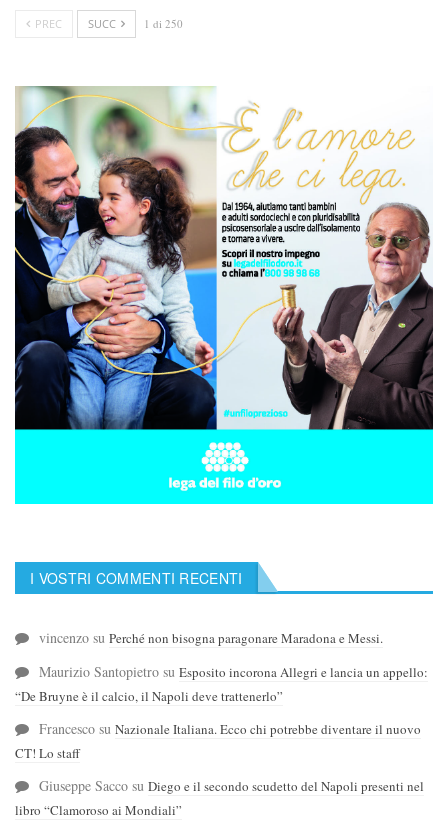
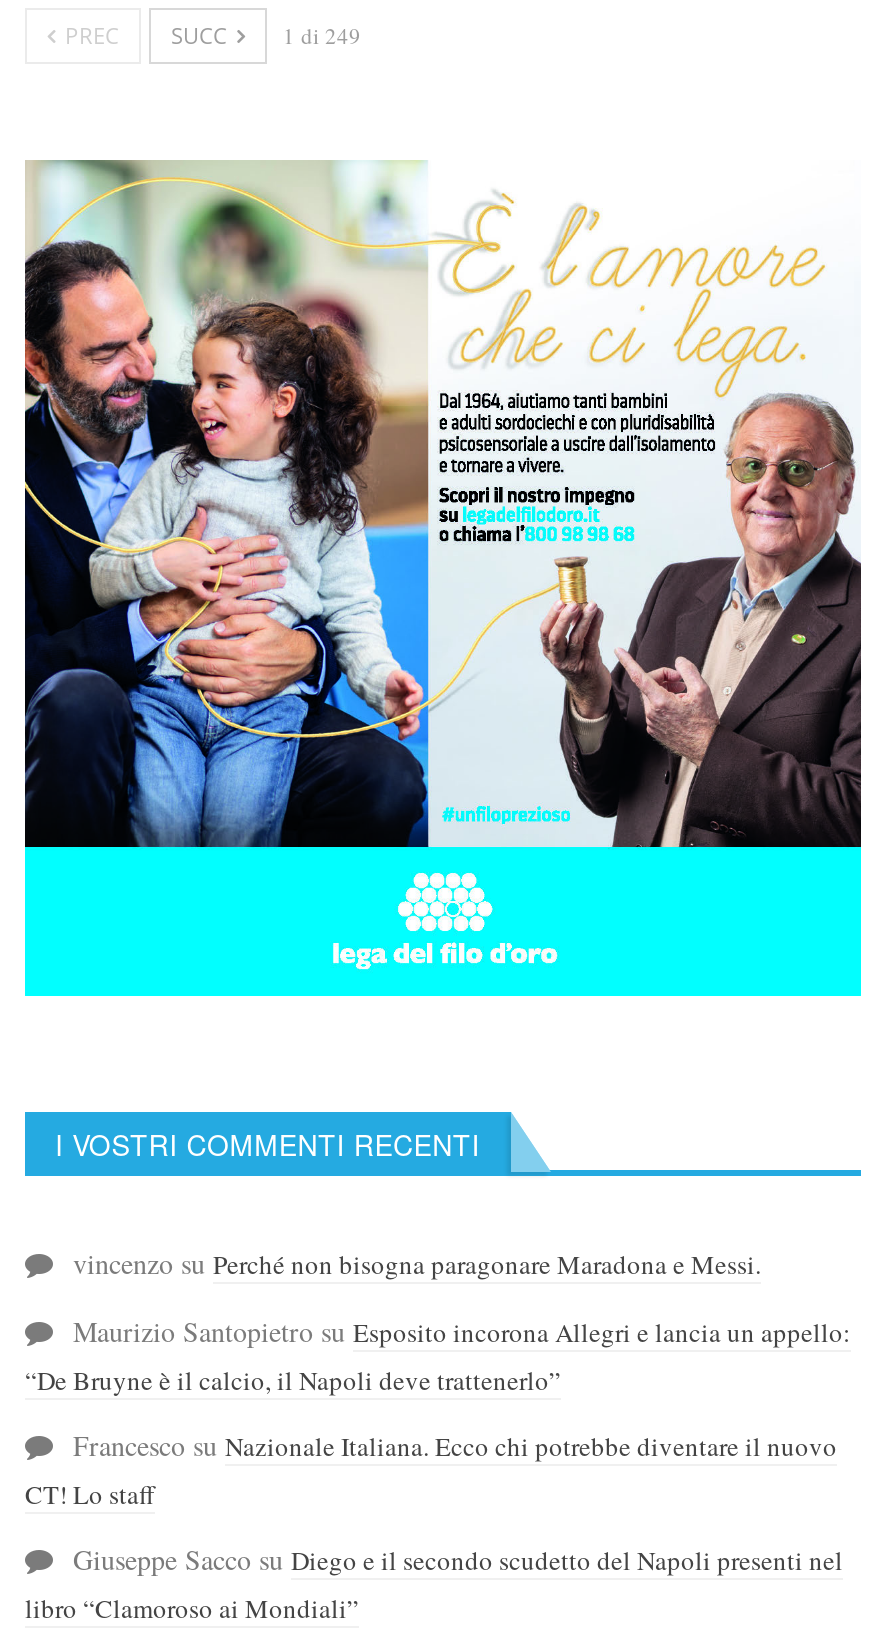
- PREC SUCC 1 di 250
+ PREC SUCC 1 di 249
